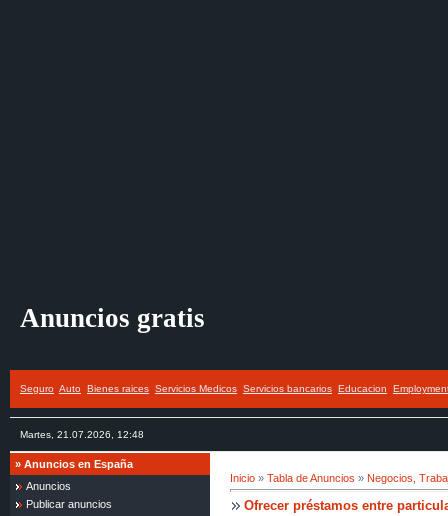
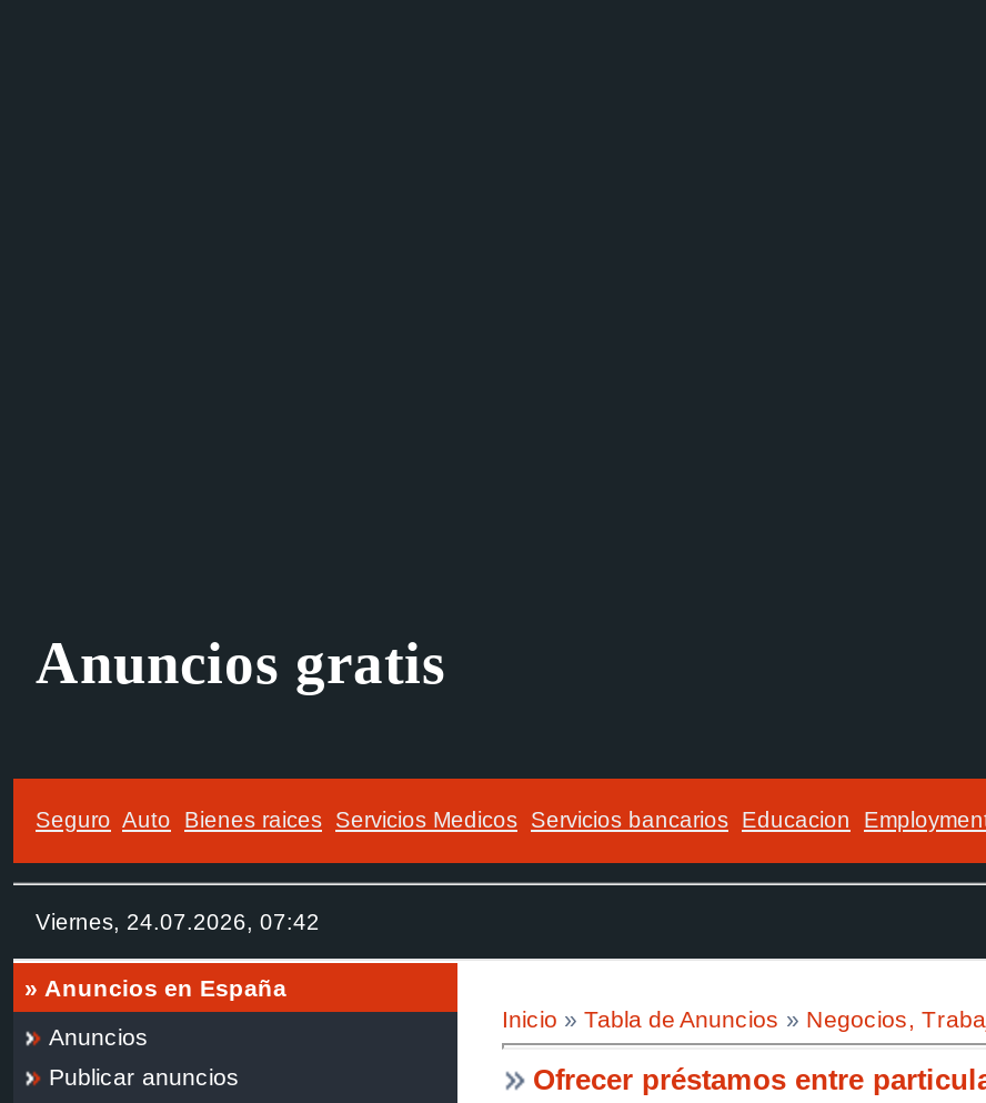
- Martes, 21.07.2026, 12:48
+ Viernes, 24.07.2026, 07:42
